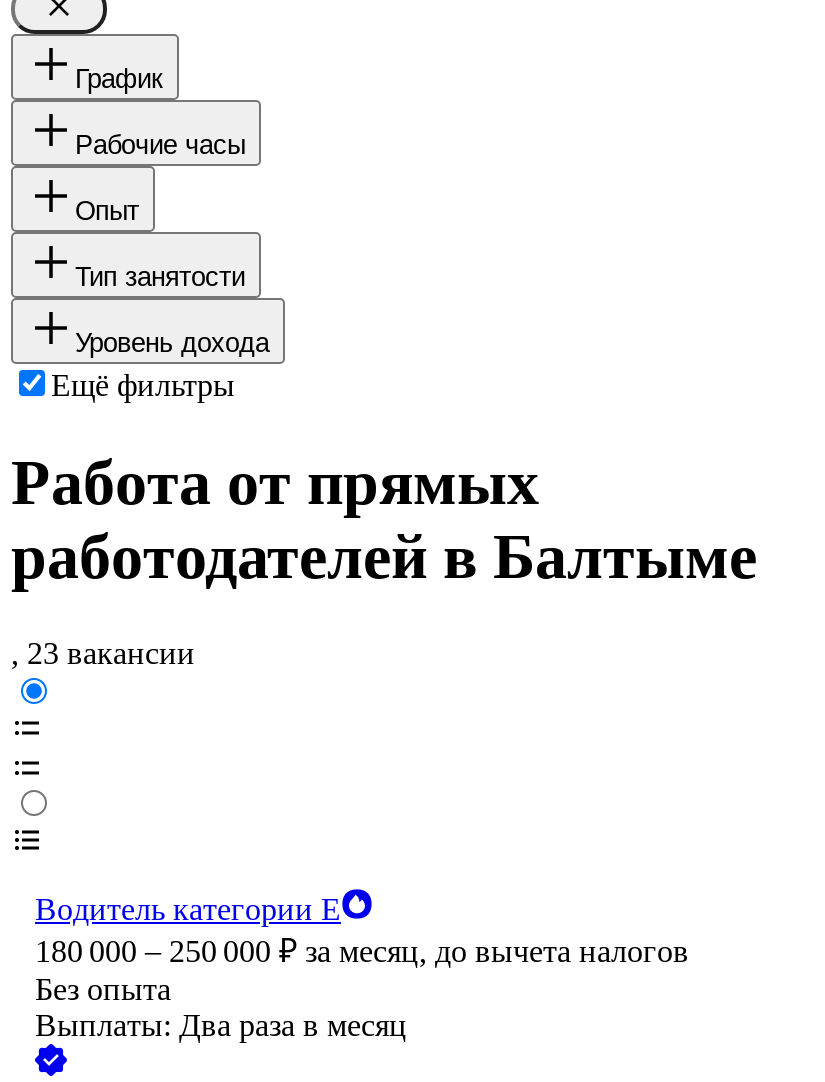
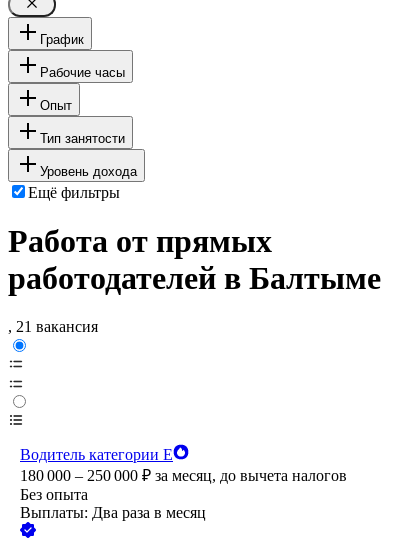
- , 23 вакансии
+ , 21 вакансия
